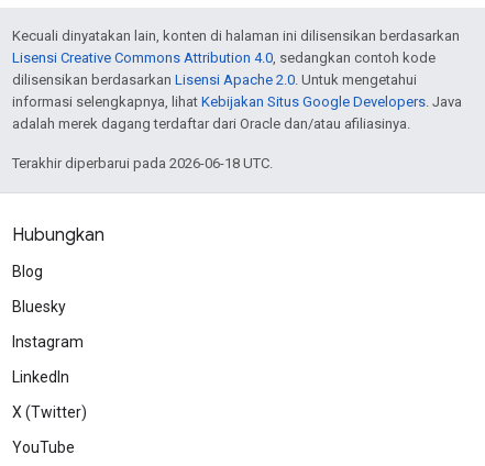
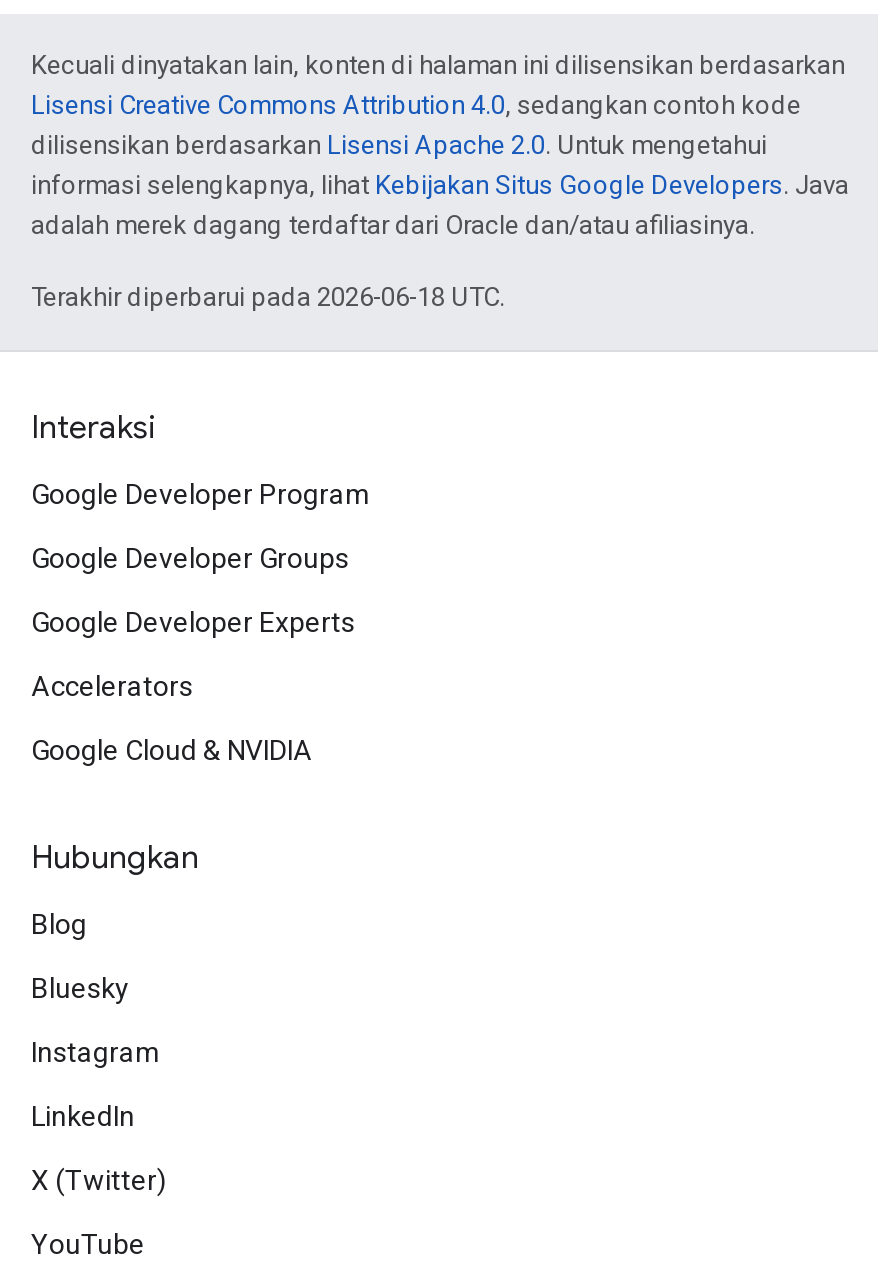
+ Interaksi
+ Google Developer Program
+ Google Developer Groups
+ Google Developer Experts
+ Accelerators
+ Google Cloud & NVIDIA
